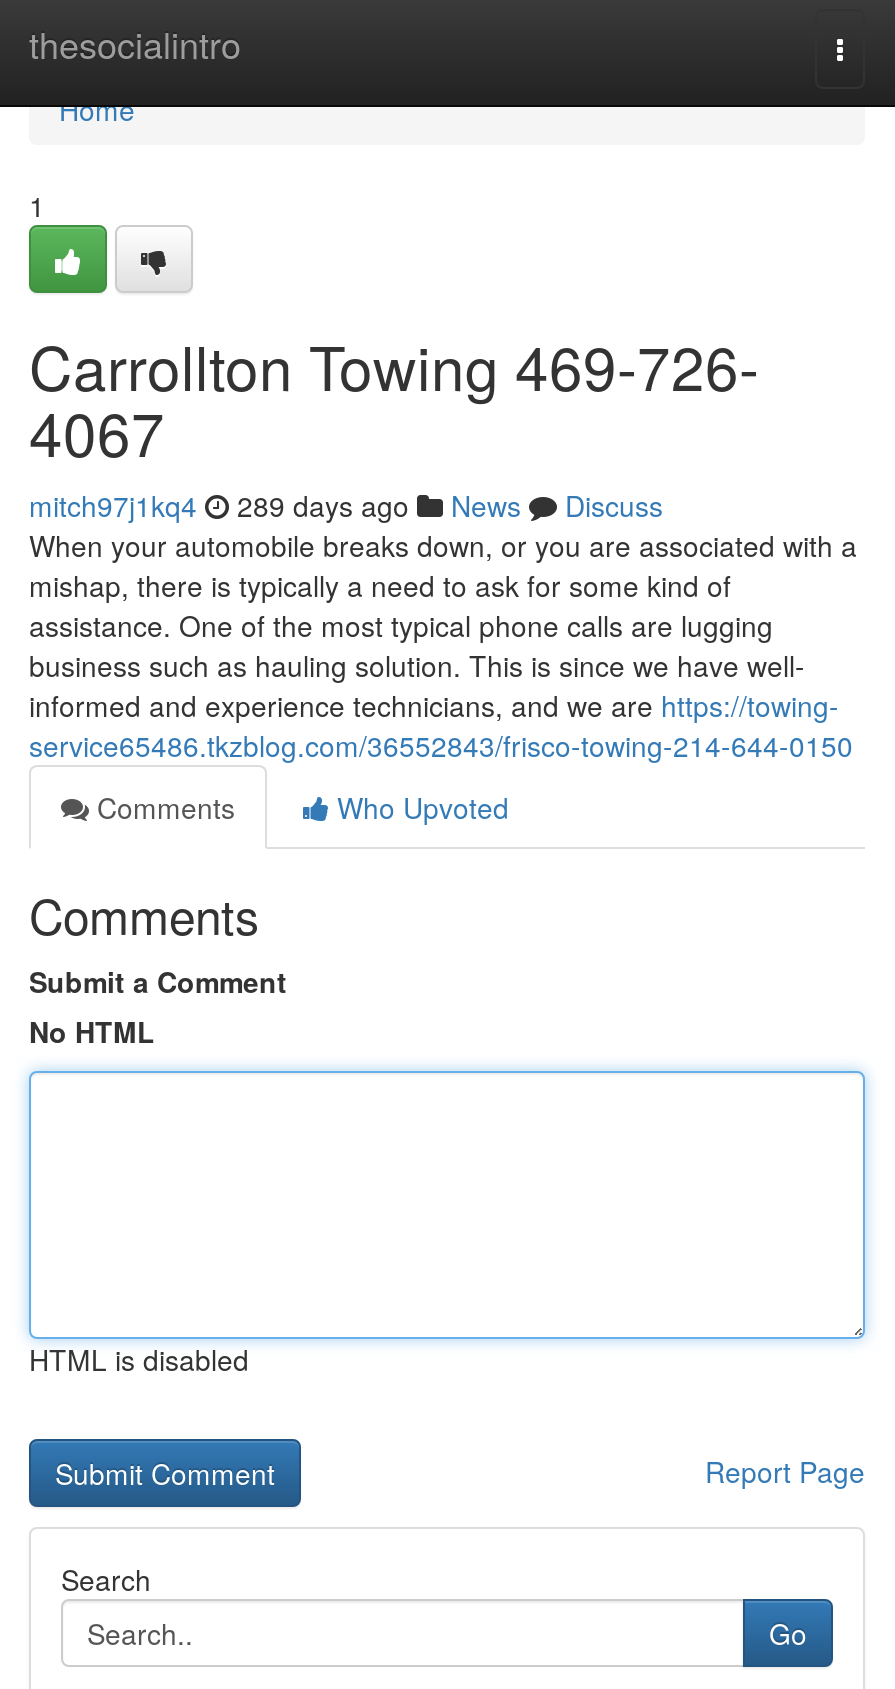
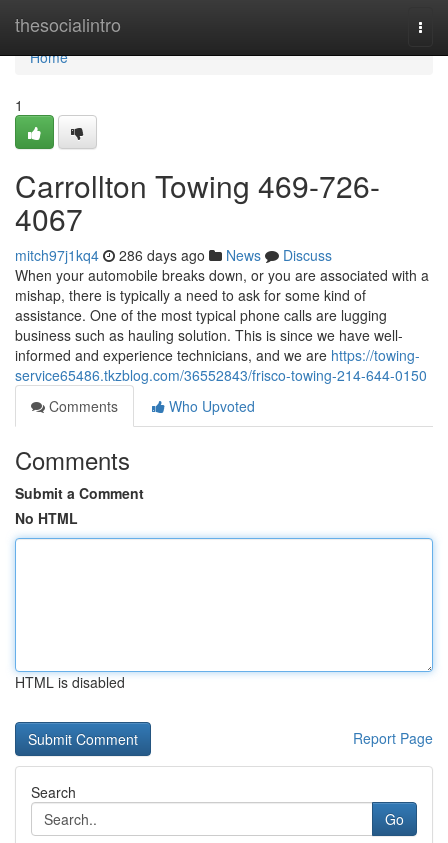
- mitch97j1kq4 289 days ago News Discuss
+ mitch97j1kq4 286 days ago News Discuss
